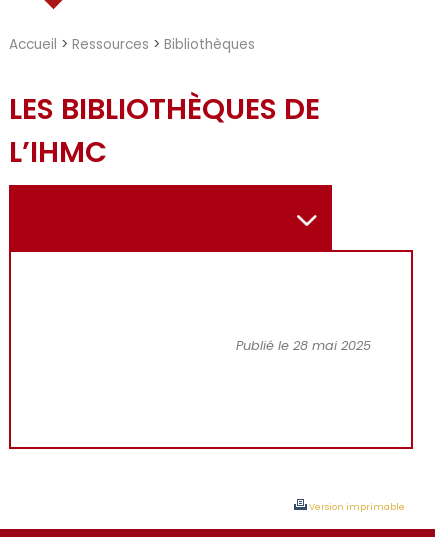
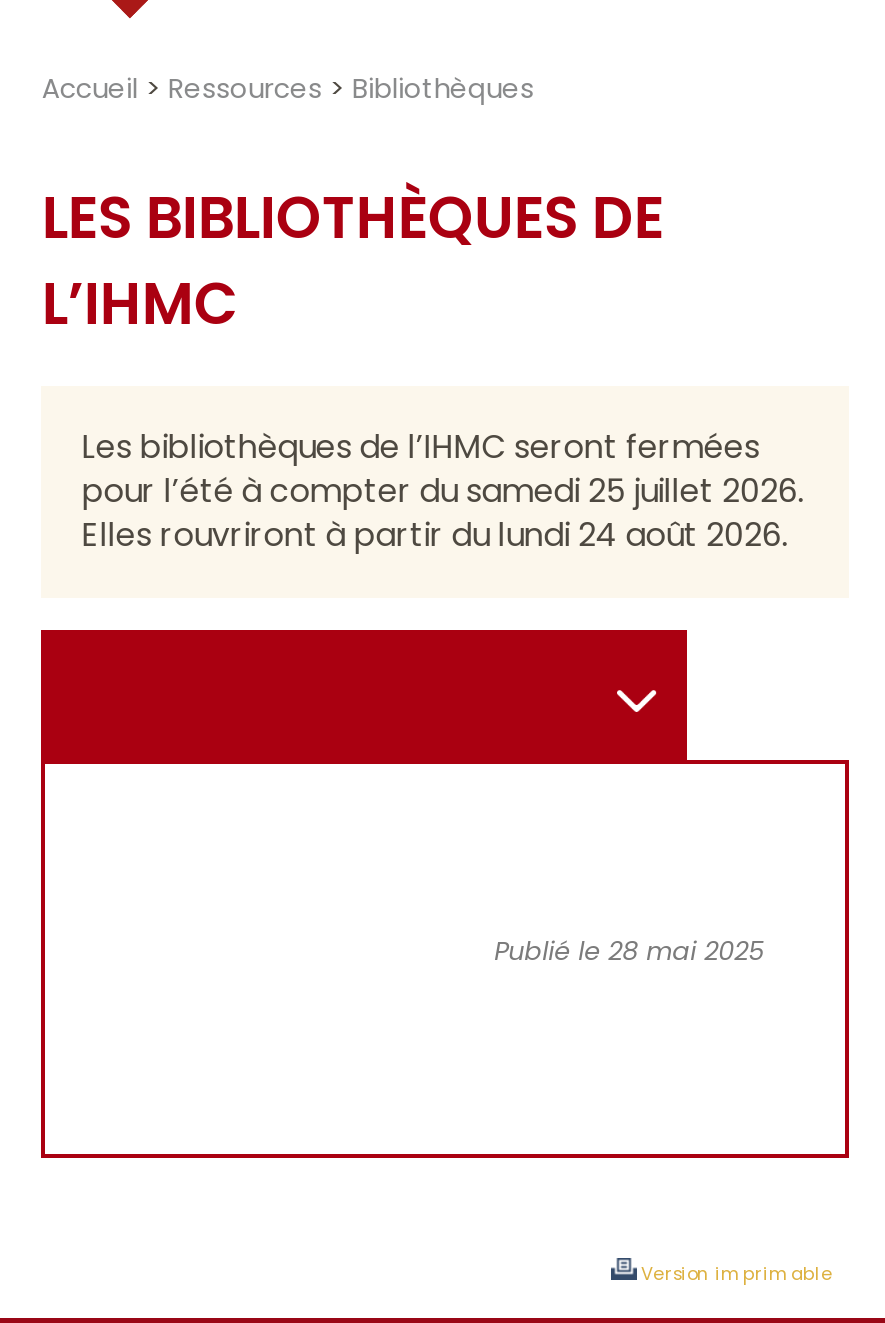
+ Les bibliothèques de l’IHMC seront fermées
+ pour l’été à compter du samedi 25 juillet 2026.
+ Elles rouvriront à partir du lundi 24 août 2026.
